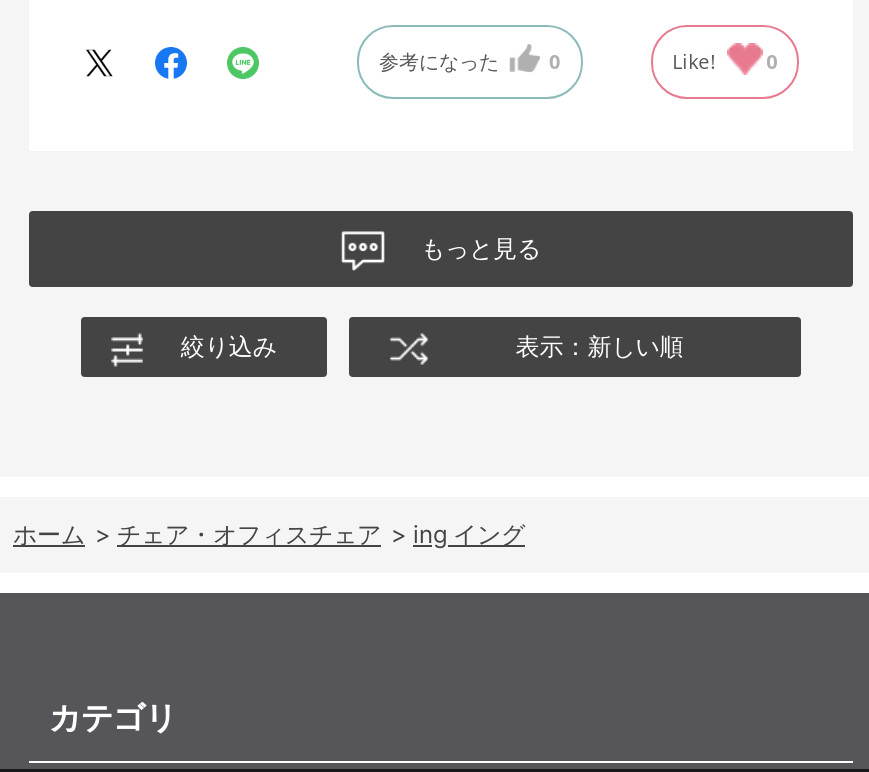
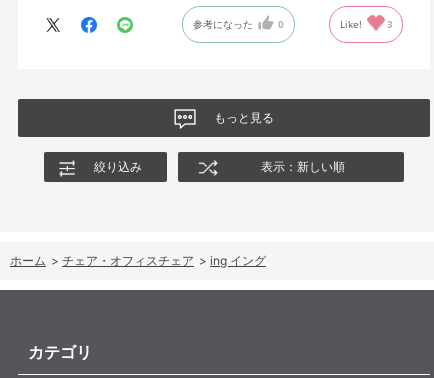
- Like! 0
+ Like! 3
